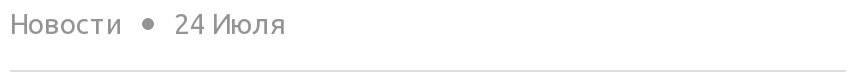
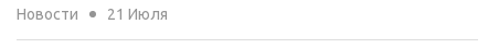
- Новости 24 Июля
+ Новости 21 Июля
